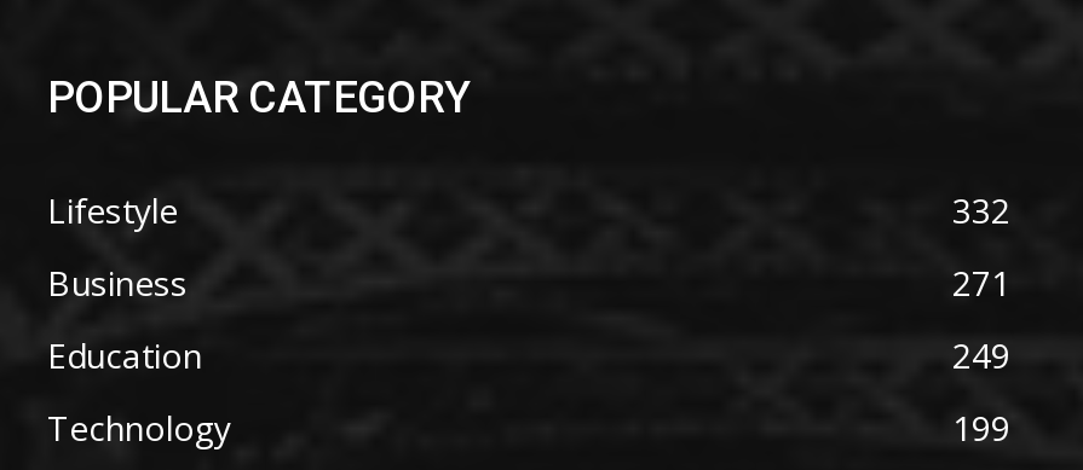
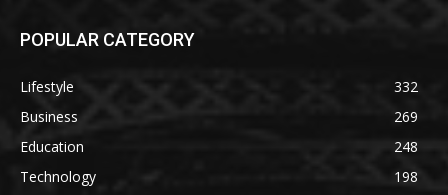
- 271
+ 269

- 249
+ 248

- 199
+ 198
